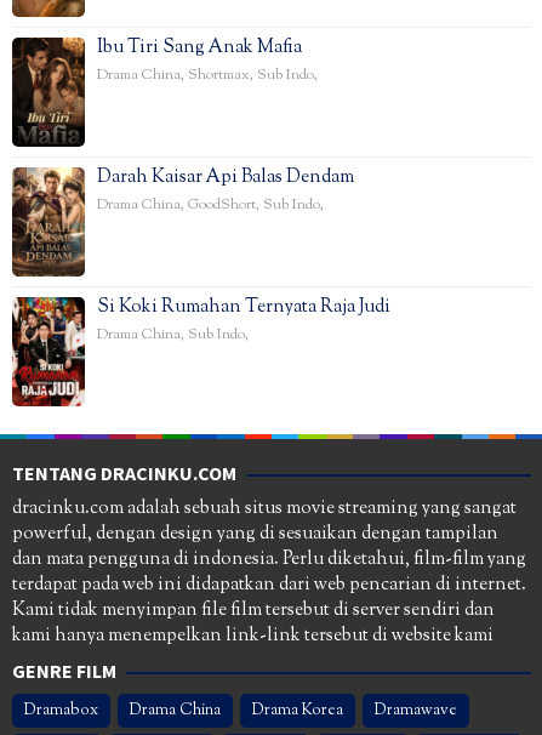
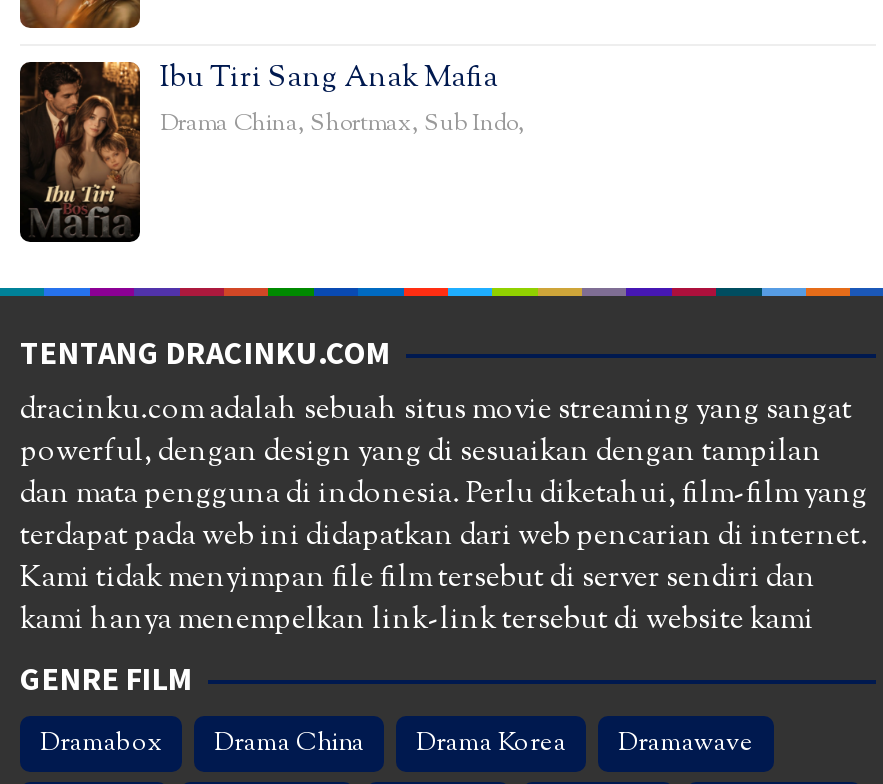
- [image]
- Darah Kaisar Api Balas Dendam
- Drama China, GoodShort, Sub Indo,

- [image]
- Si Koki Rumahan Ternyata Raja Judi
- Drama China, Sub Indo,
